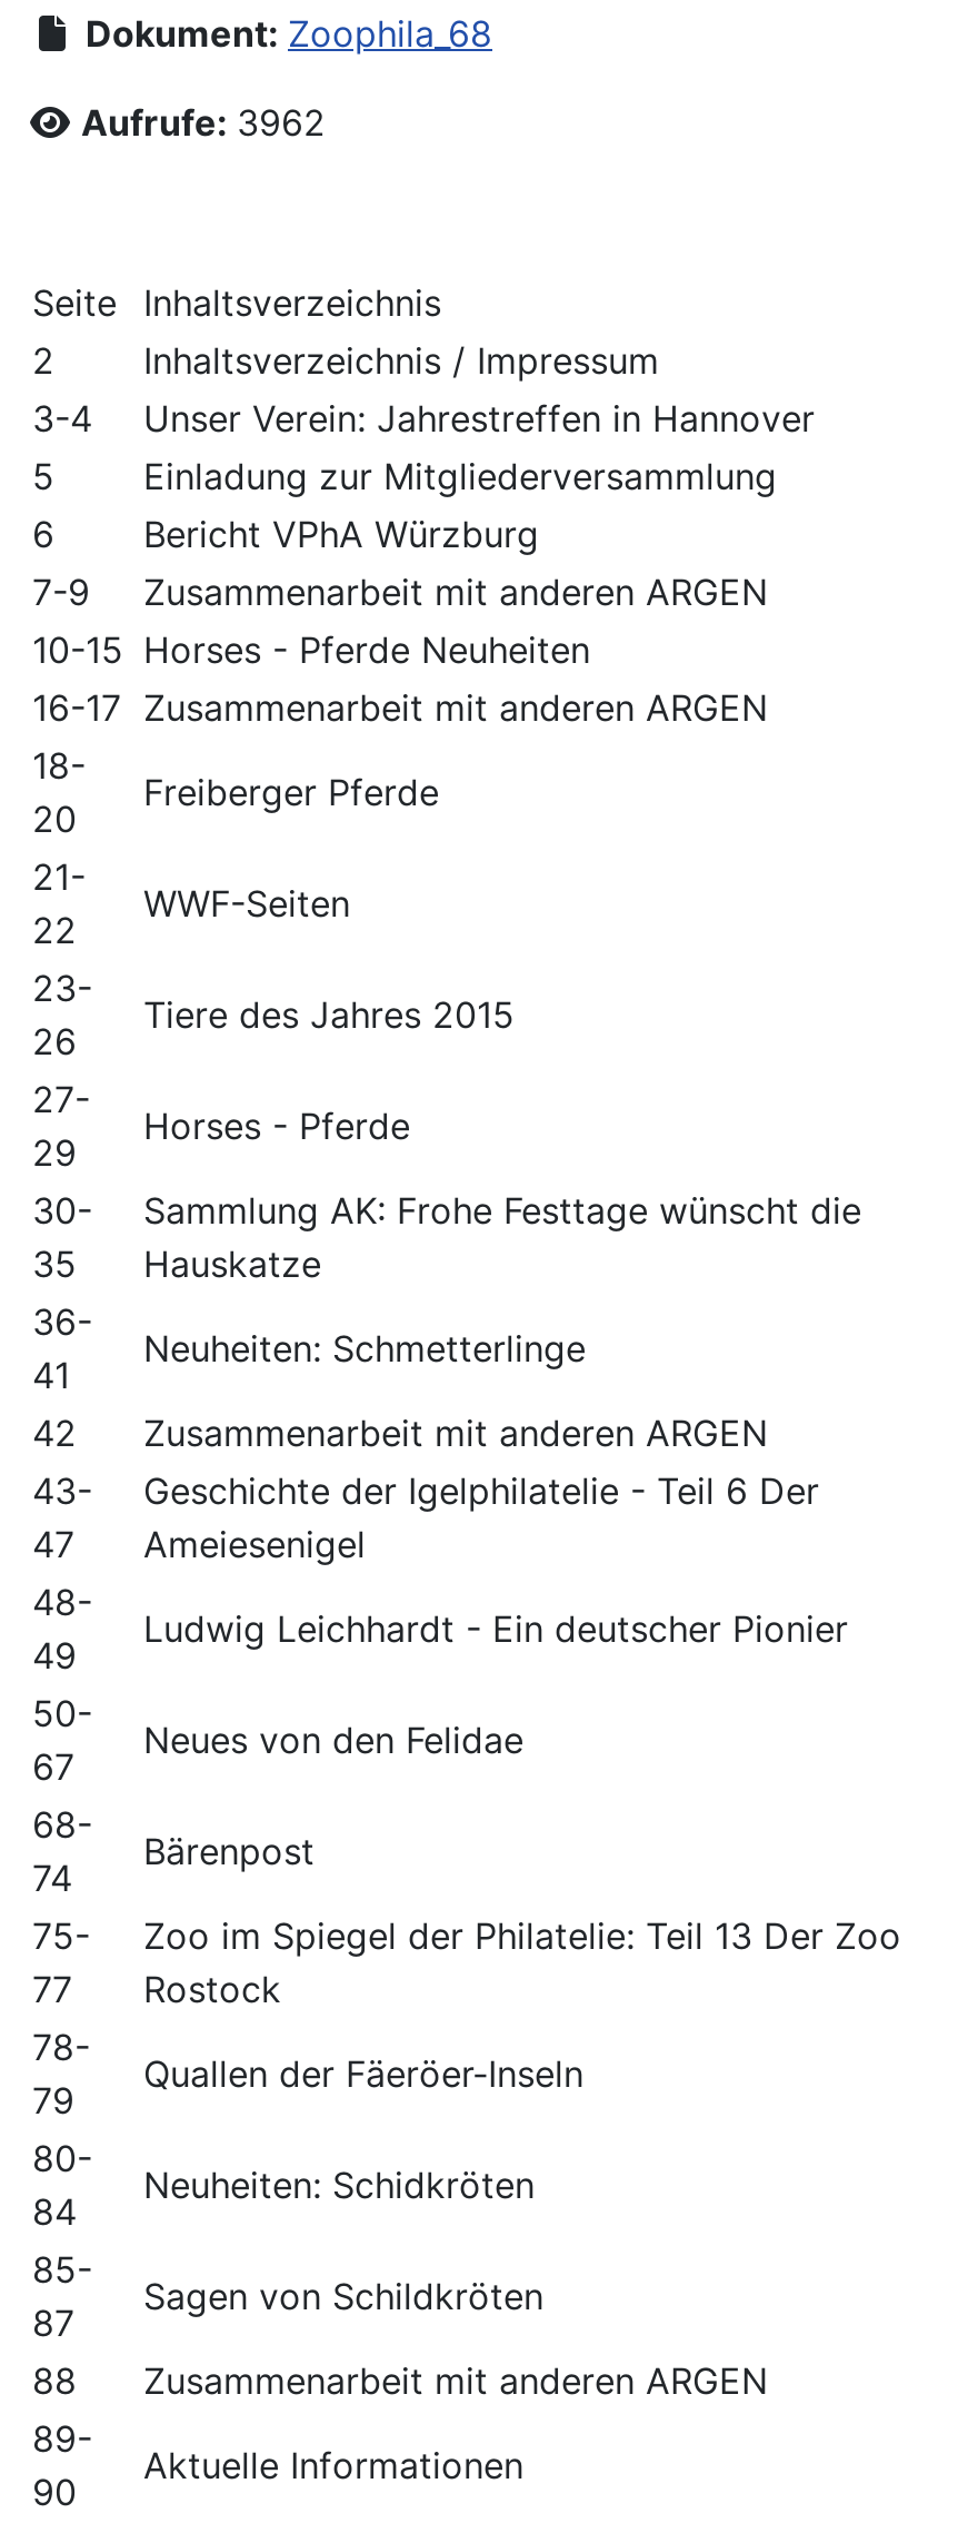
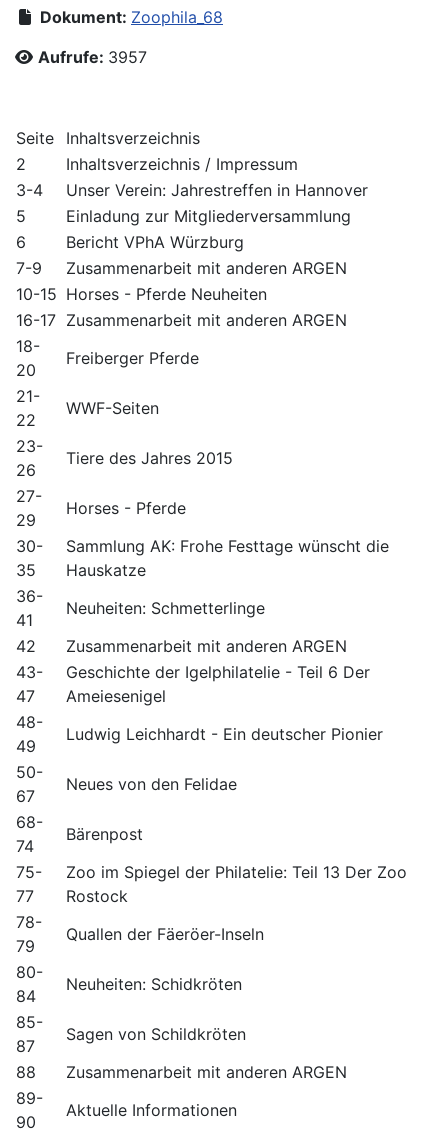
- Aufrufe: 3962
+ Aufrufe: 3957
